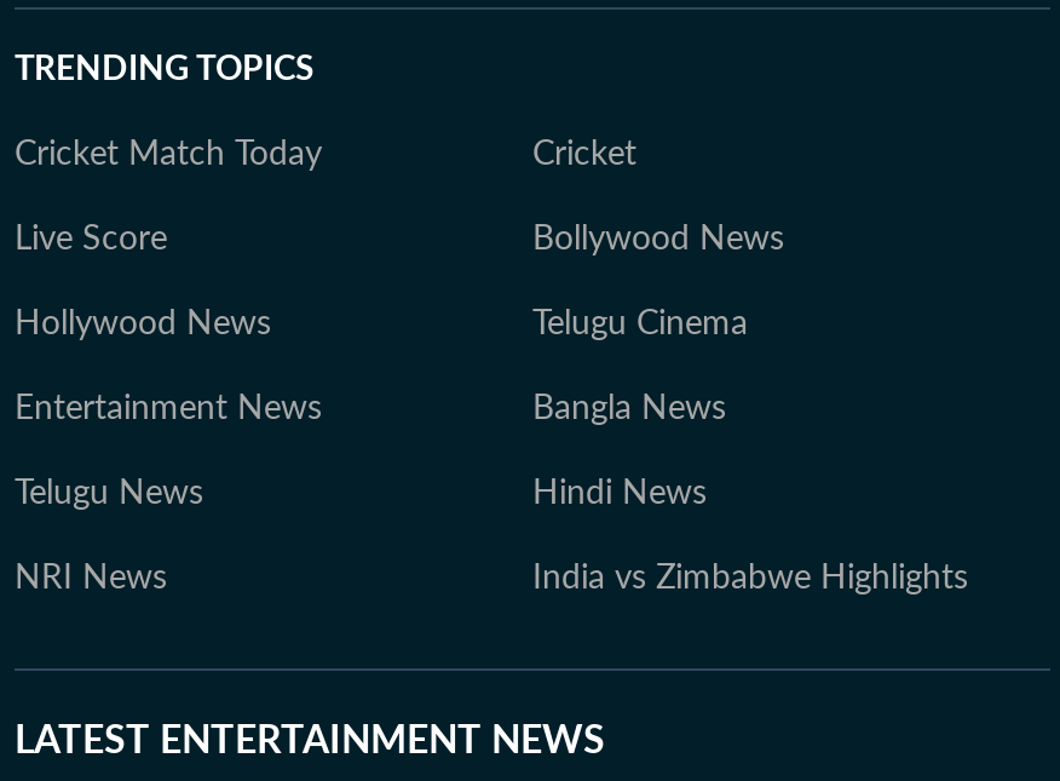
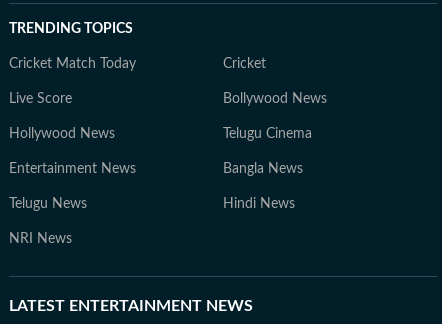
- India vs Zimbabwe Highlights
